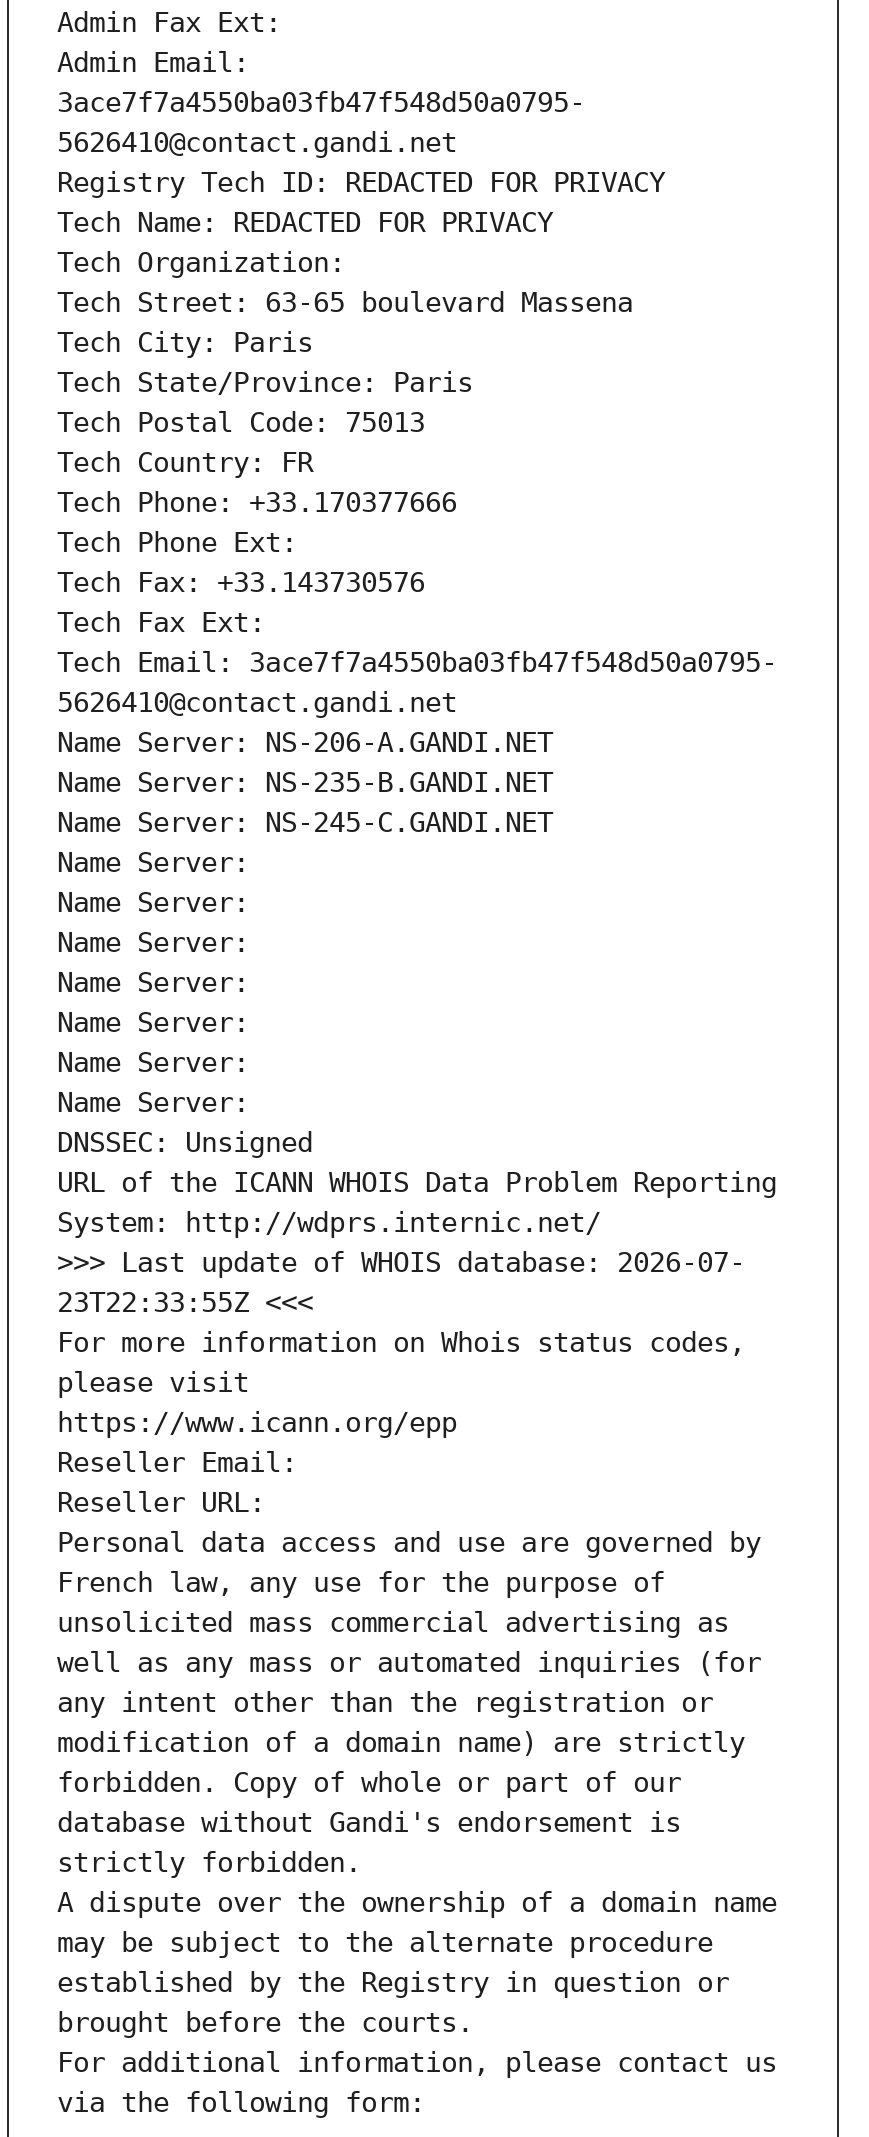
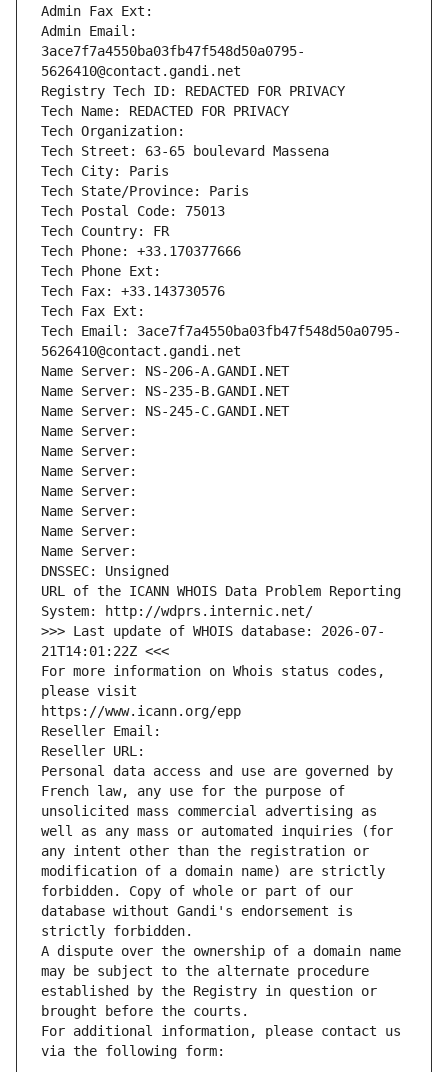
- 23T22:33:55Z <<<
+ 21T14:01:22Z <<<
